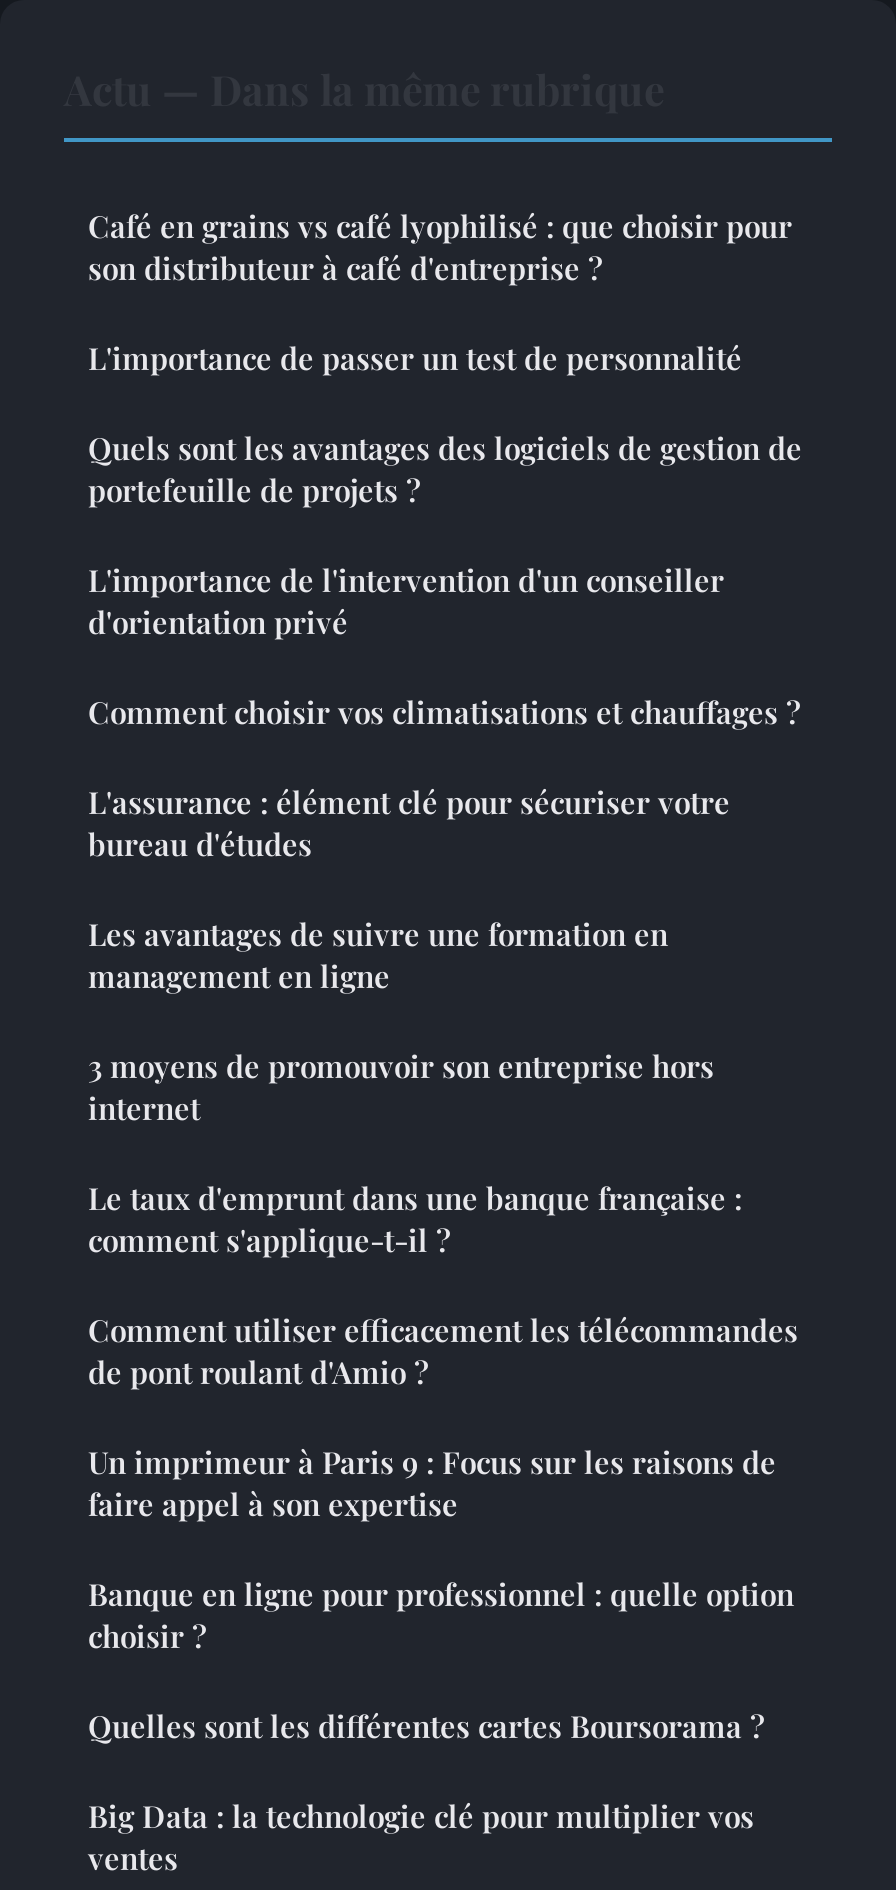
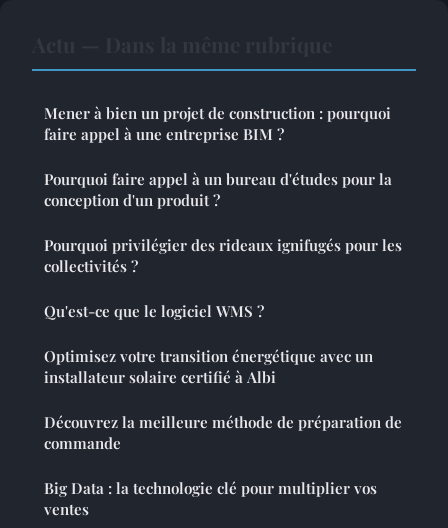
- Café en grains vs café lyophilisé : que choisir pour
- son distributeur à café d'entreprise ?
- L'importance de passer un test de personnalité
- Quels sont les avantages des logiciels de gestion de
- portefeuille de projets ?
- L'importance de l'intervention d'un conseiller
- d'orientation privé
- Comment choisir vos climatisations et chauffages ?
- L'assurance : élément clé pour sécuriser votre
- bureau d'études
- Les avantages de suivre une formation en
- management en ligne
- 3 moyens de promouvoir son entreprise hors
- internet
- Le taux d'emprunt dans une banque française :
- comment s'applique-t-il ?
- Comment utiliser efficacement les télécommandes
- de pont roulant d'Amio ?
- Un imprimeur à Paris 9 : Focus sur les raisons de
- faire appel à son expertise
- Banque en ligne pour professionnel : quelle option
- choisir ?
- Quelles sont les différentes cartes Boursorama ?
+ Mener à bien un projet de construction : pourquoi
+ faire appel à une entreprise BIM ?
+ Pourquoi faire appel à un bureau d'études pour la
+ conception d'un produit ?
+ Pourquoi privilégier des rideaux ignifugés pour les
+ collectivités ?
+ Qu'est-ce que le logiciel WMS ?
+ Optimisez votre transition énergétique avec un
+ installateur solaire certifié à Albi
+ Découvrez la meilleure méthode de préparation de
+ commande
